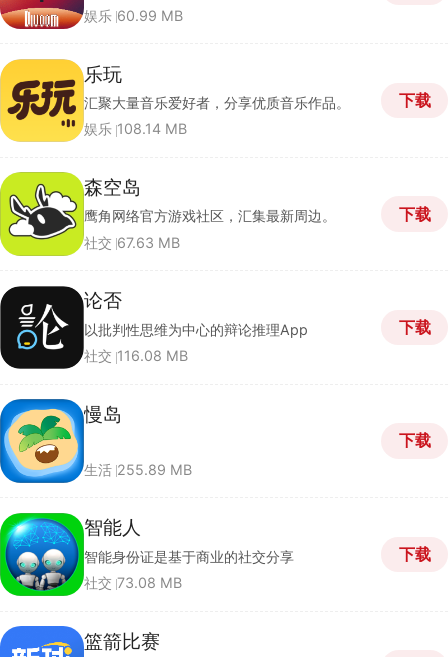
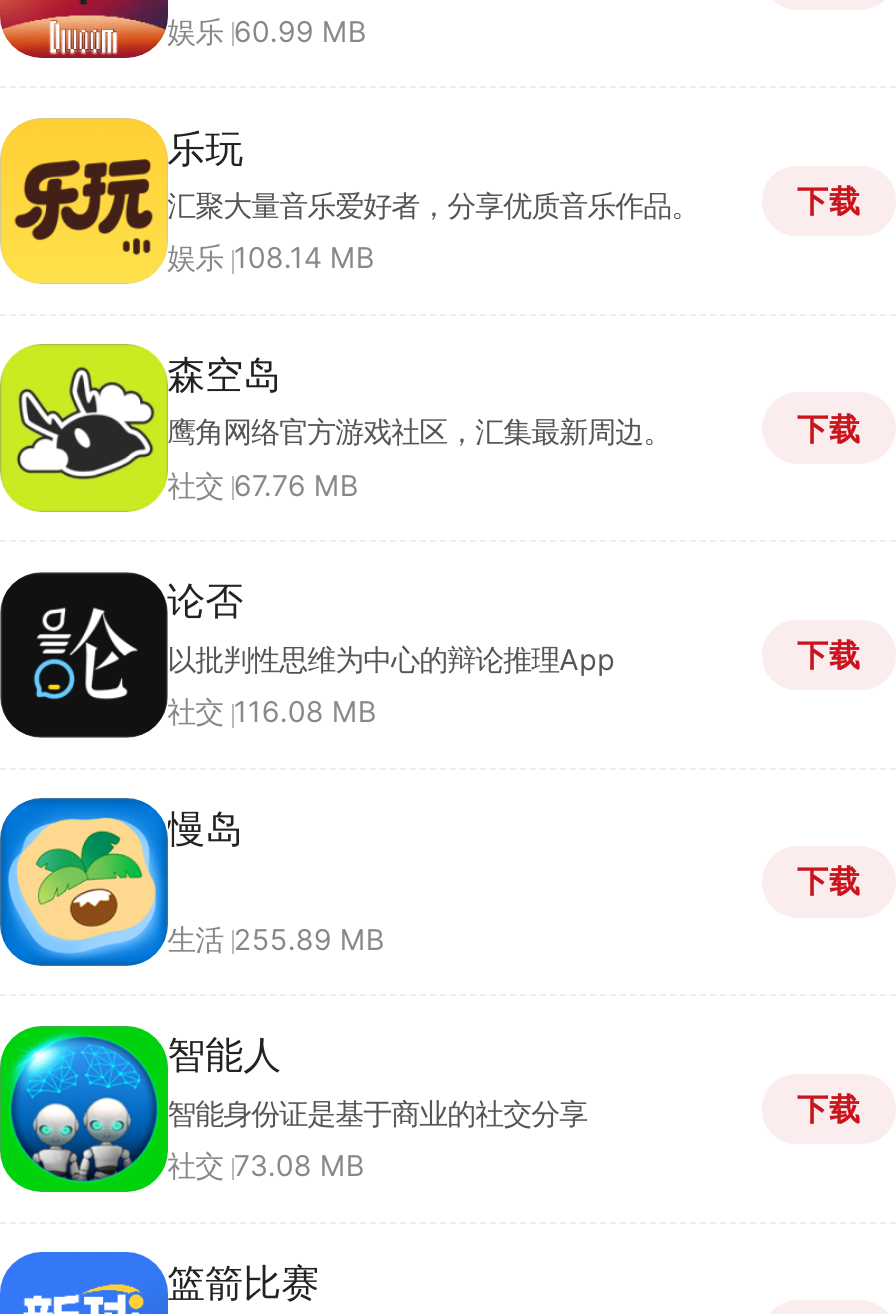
- 社交 67.63 MB
+ 社交 67.76 MB
